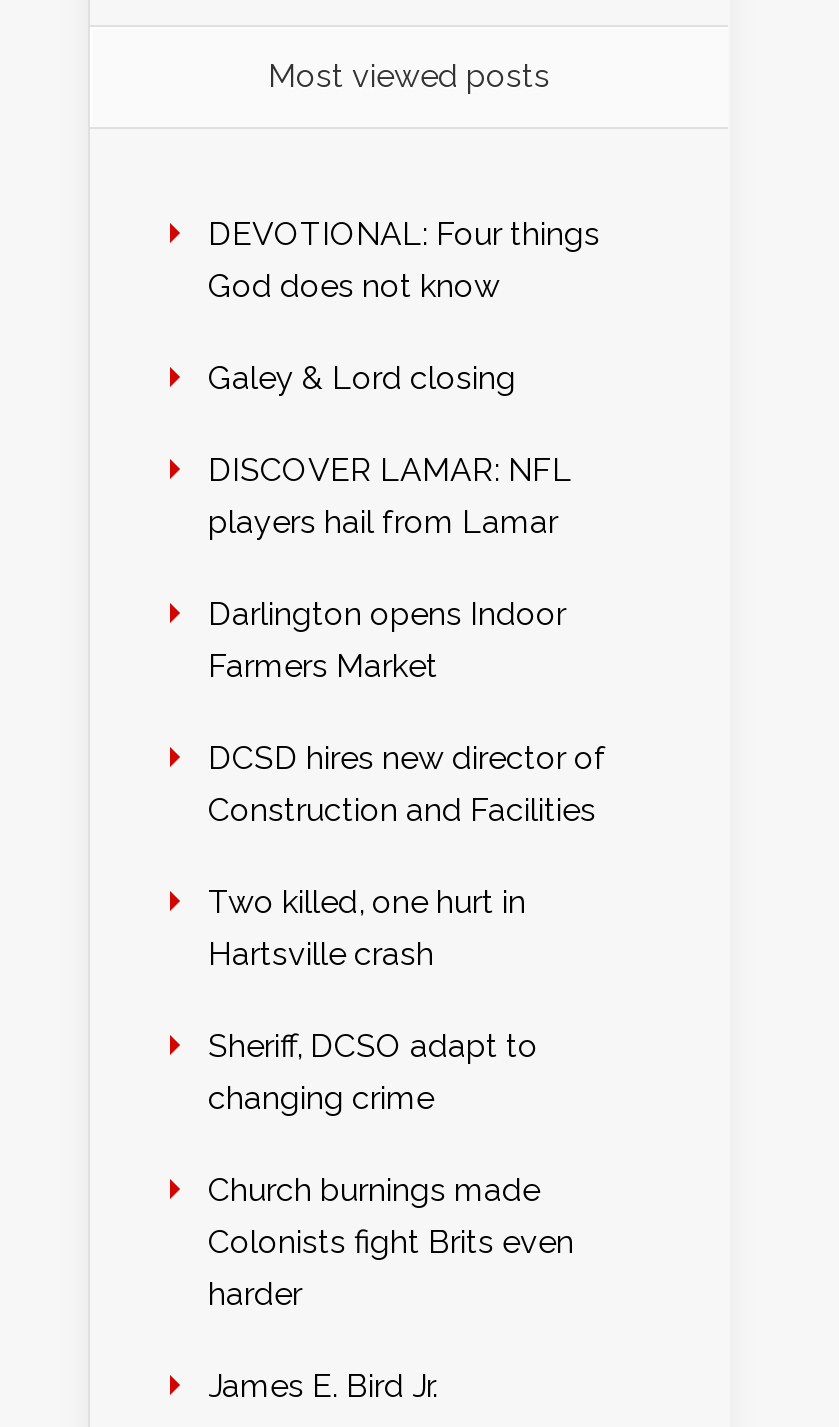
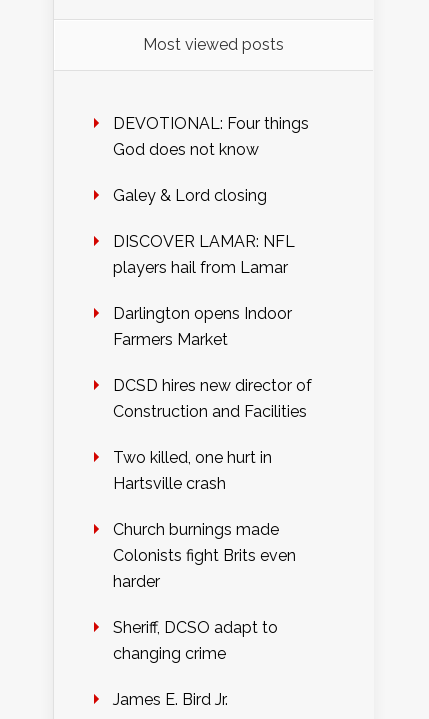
moved down: Sheriff, DCSO adapt to | changing crime

moved up: Church burnings made | Colonists fight Brits even | harder
